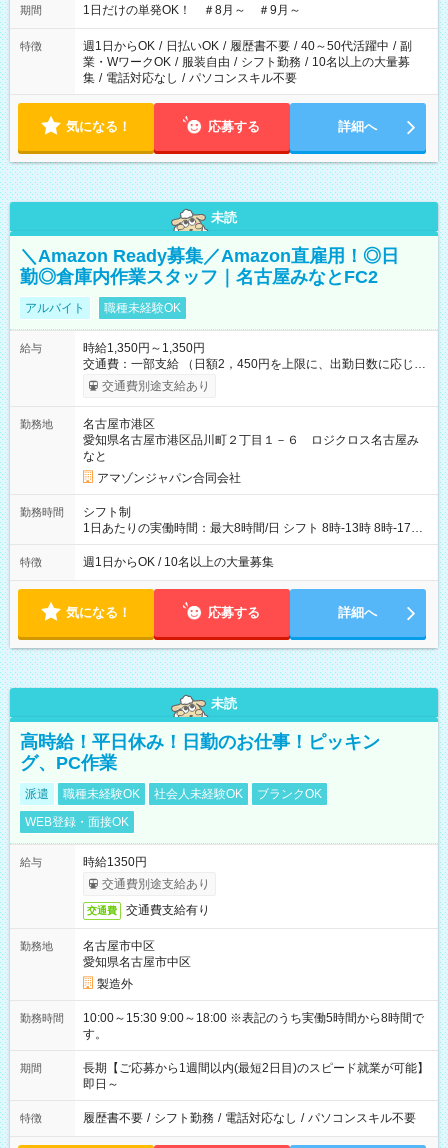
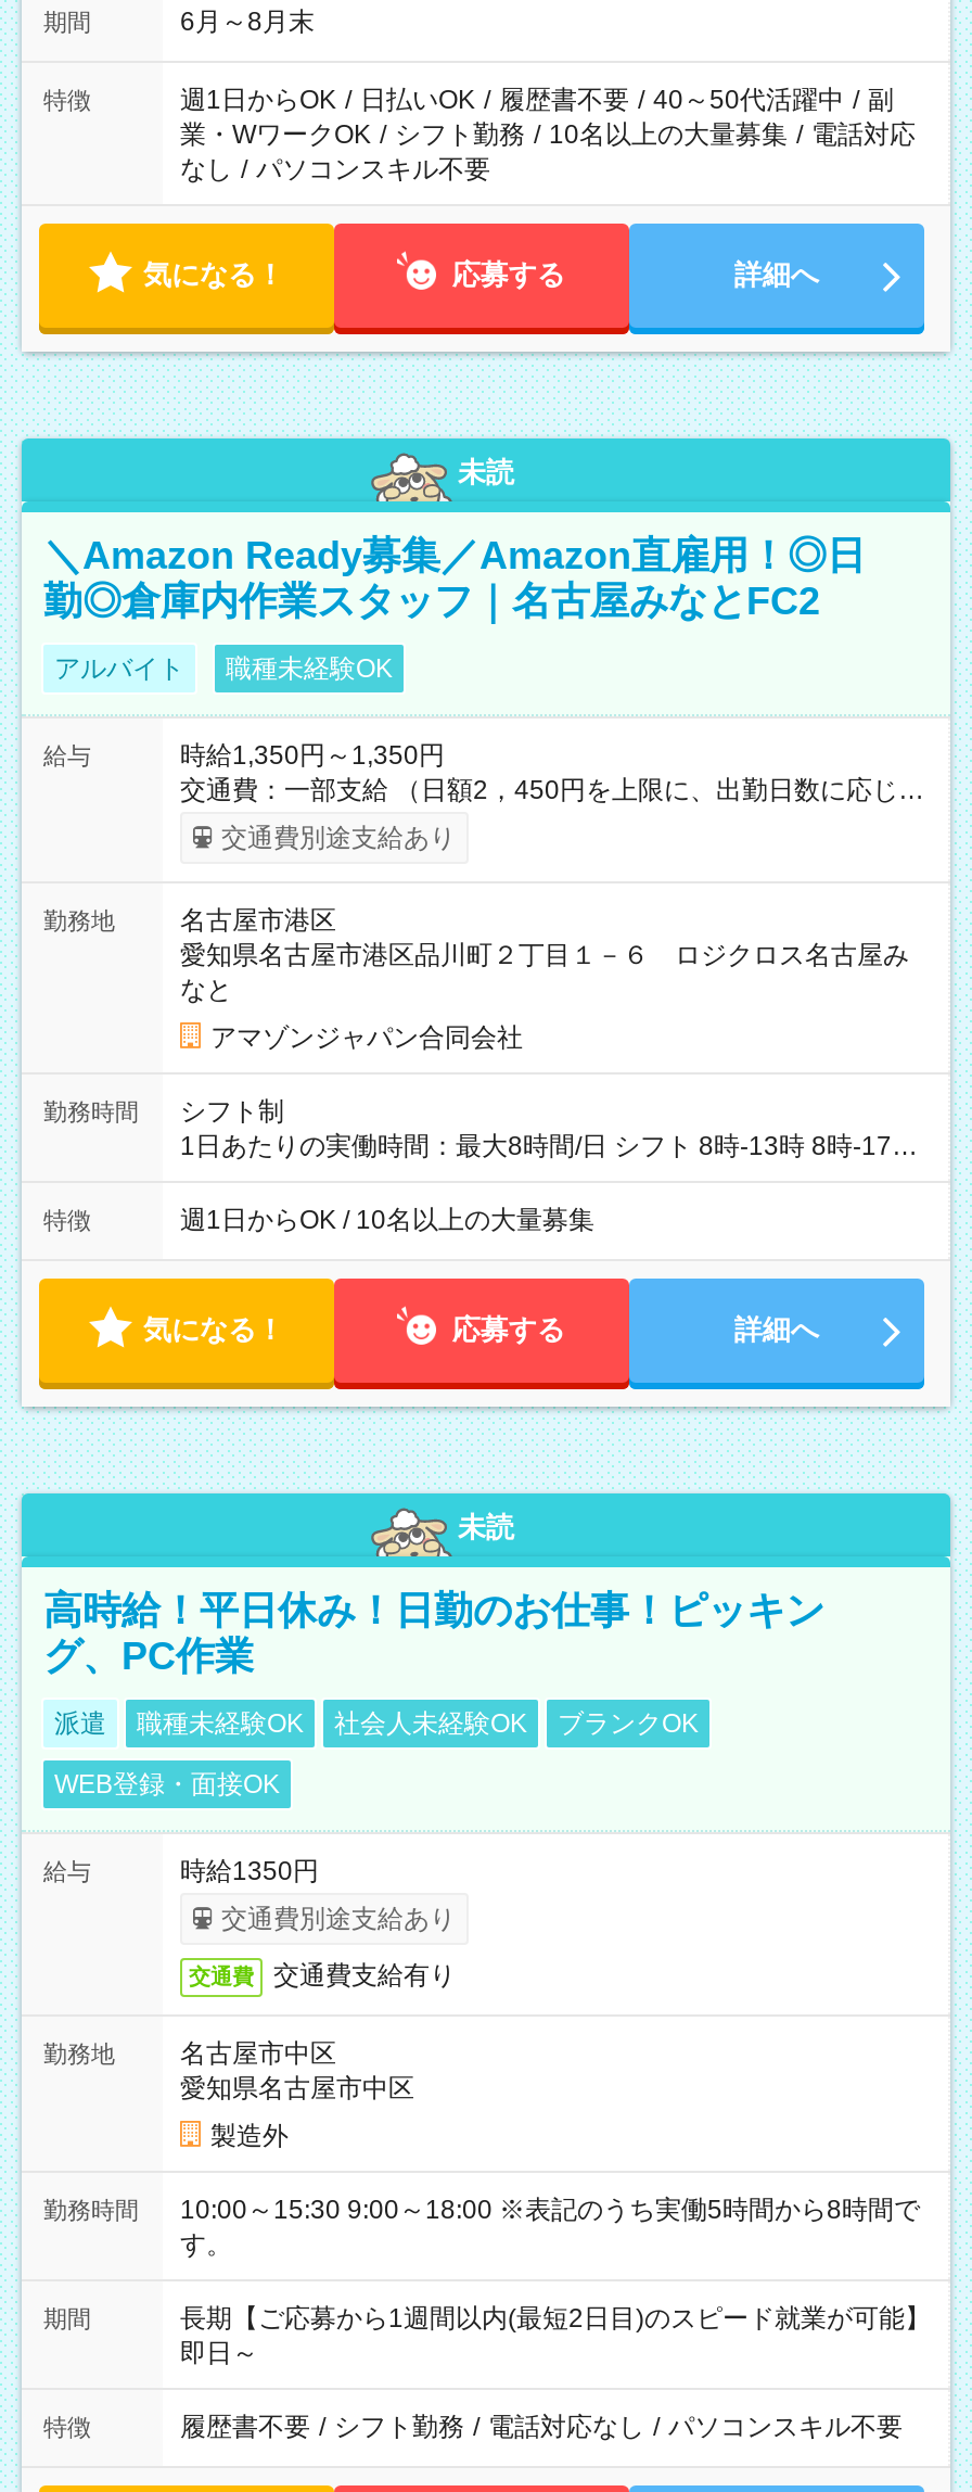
- 1日だけの単発OK！ ＃8月～ ＃9月～
+ 6月～8月末

- 業・WワークOK / 服装自由 / シフト勤務 / 10名以上の大量募
- 集 / 電話対応なし / パソコンスキル不要
+ 業・WワークOK / シフト勤務 / 10名以上の大量募集 / 電話対応
+ なし / パソコンスキル不要
